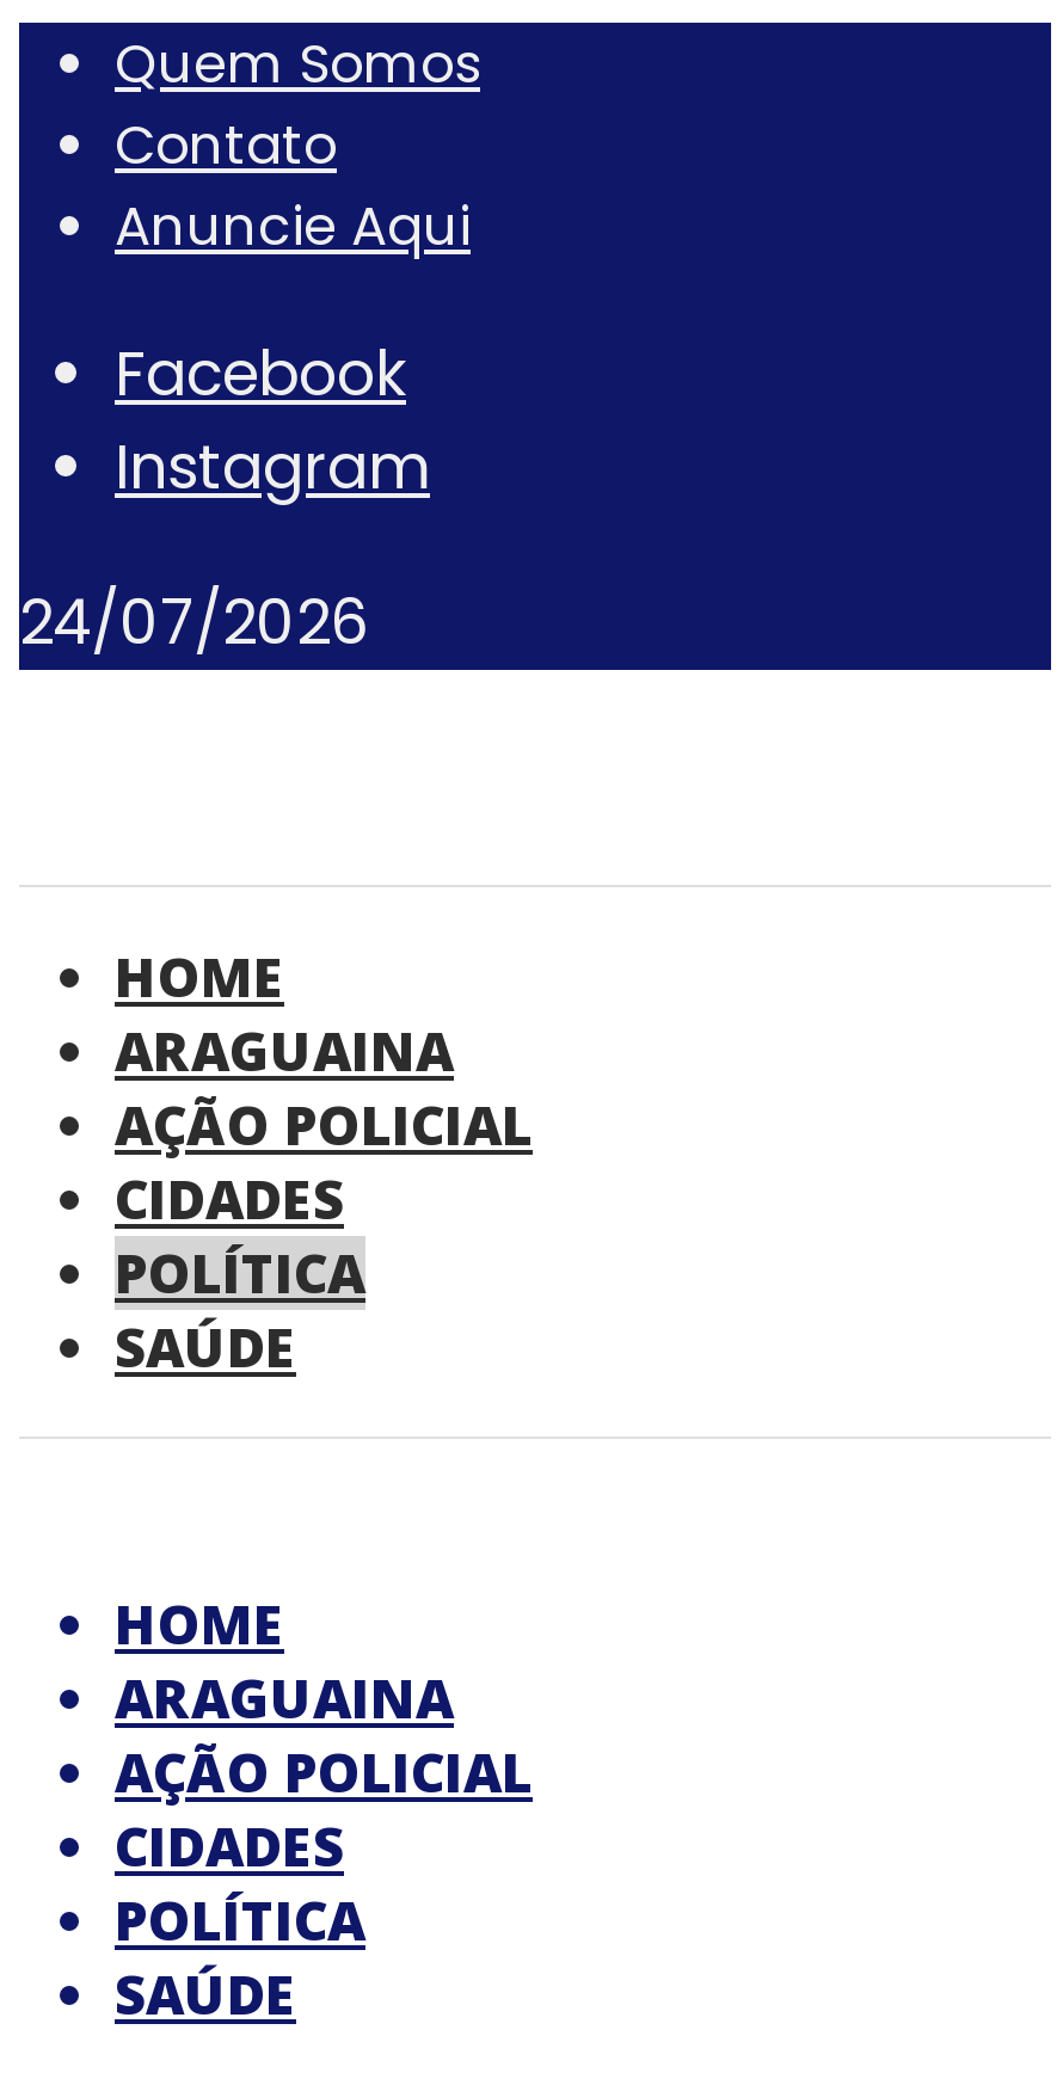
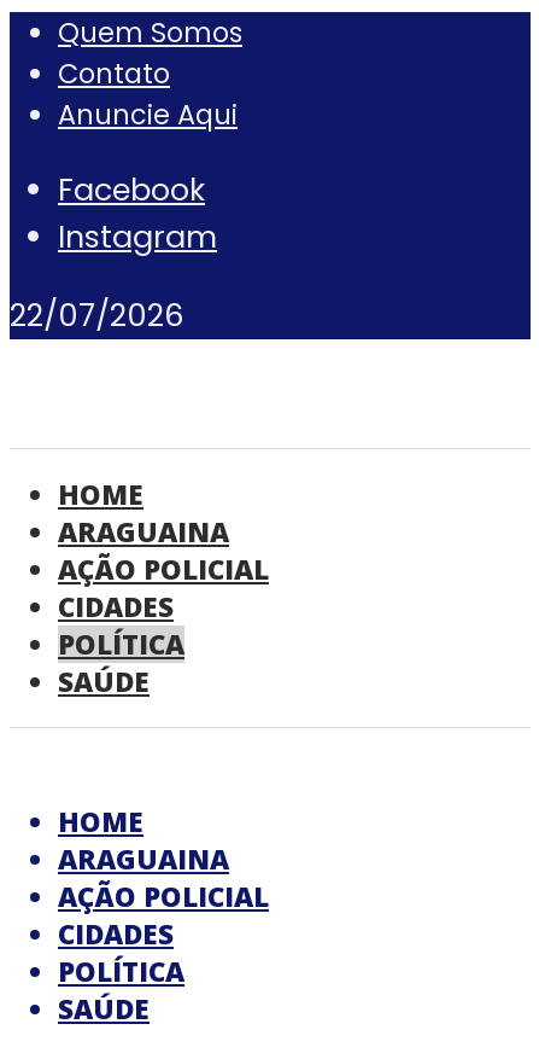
- 24/07/2026
+ 22/07/2026
